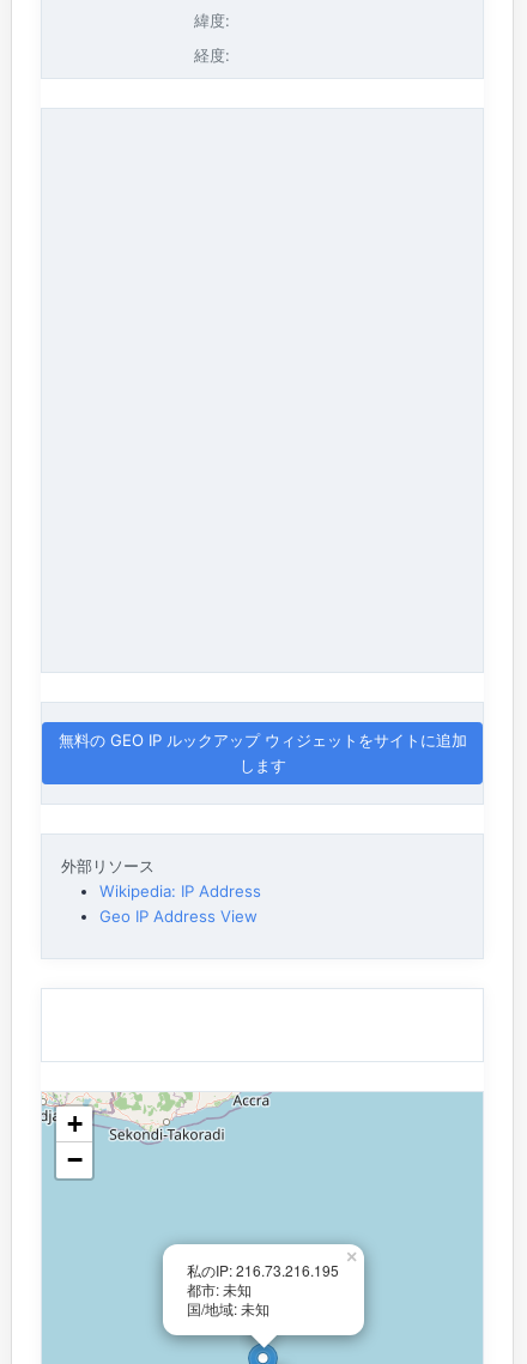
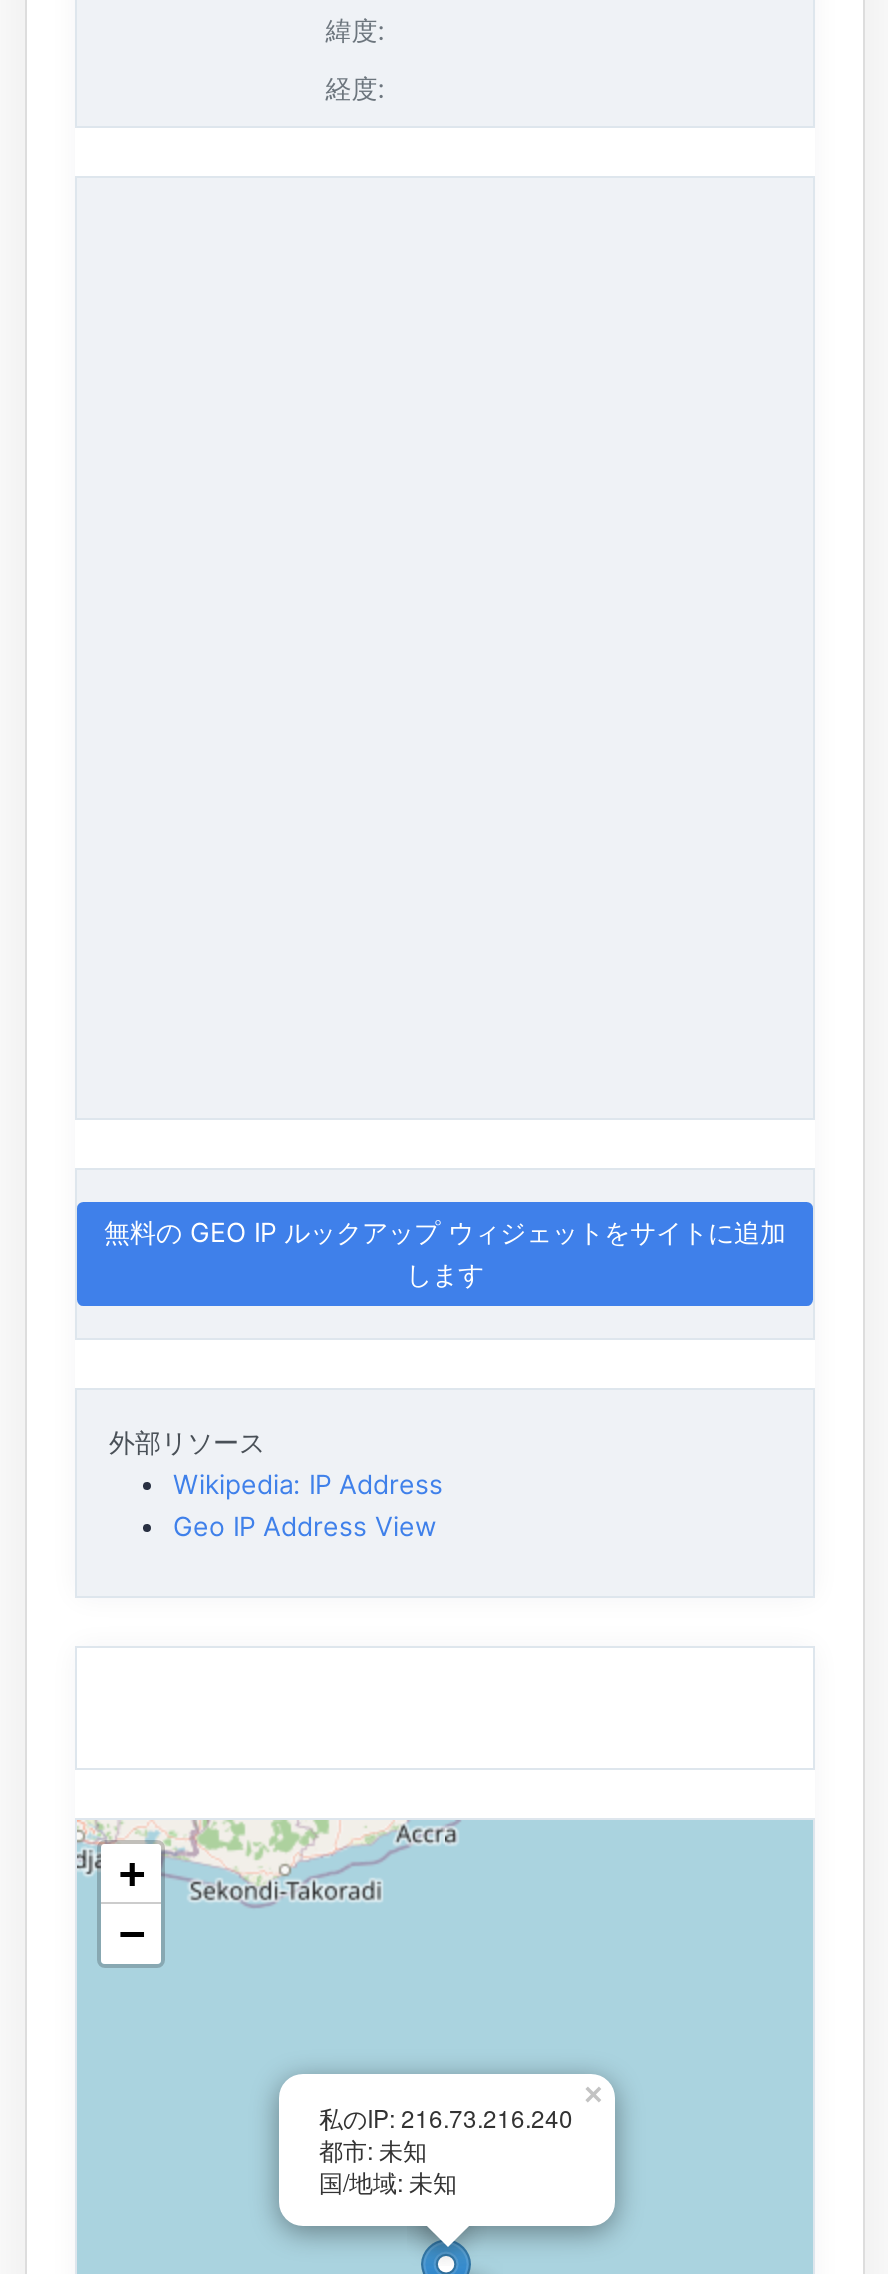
- 私のIP: 216.73.216.195
+ 私のIP: 216.73.216.240
